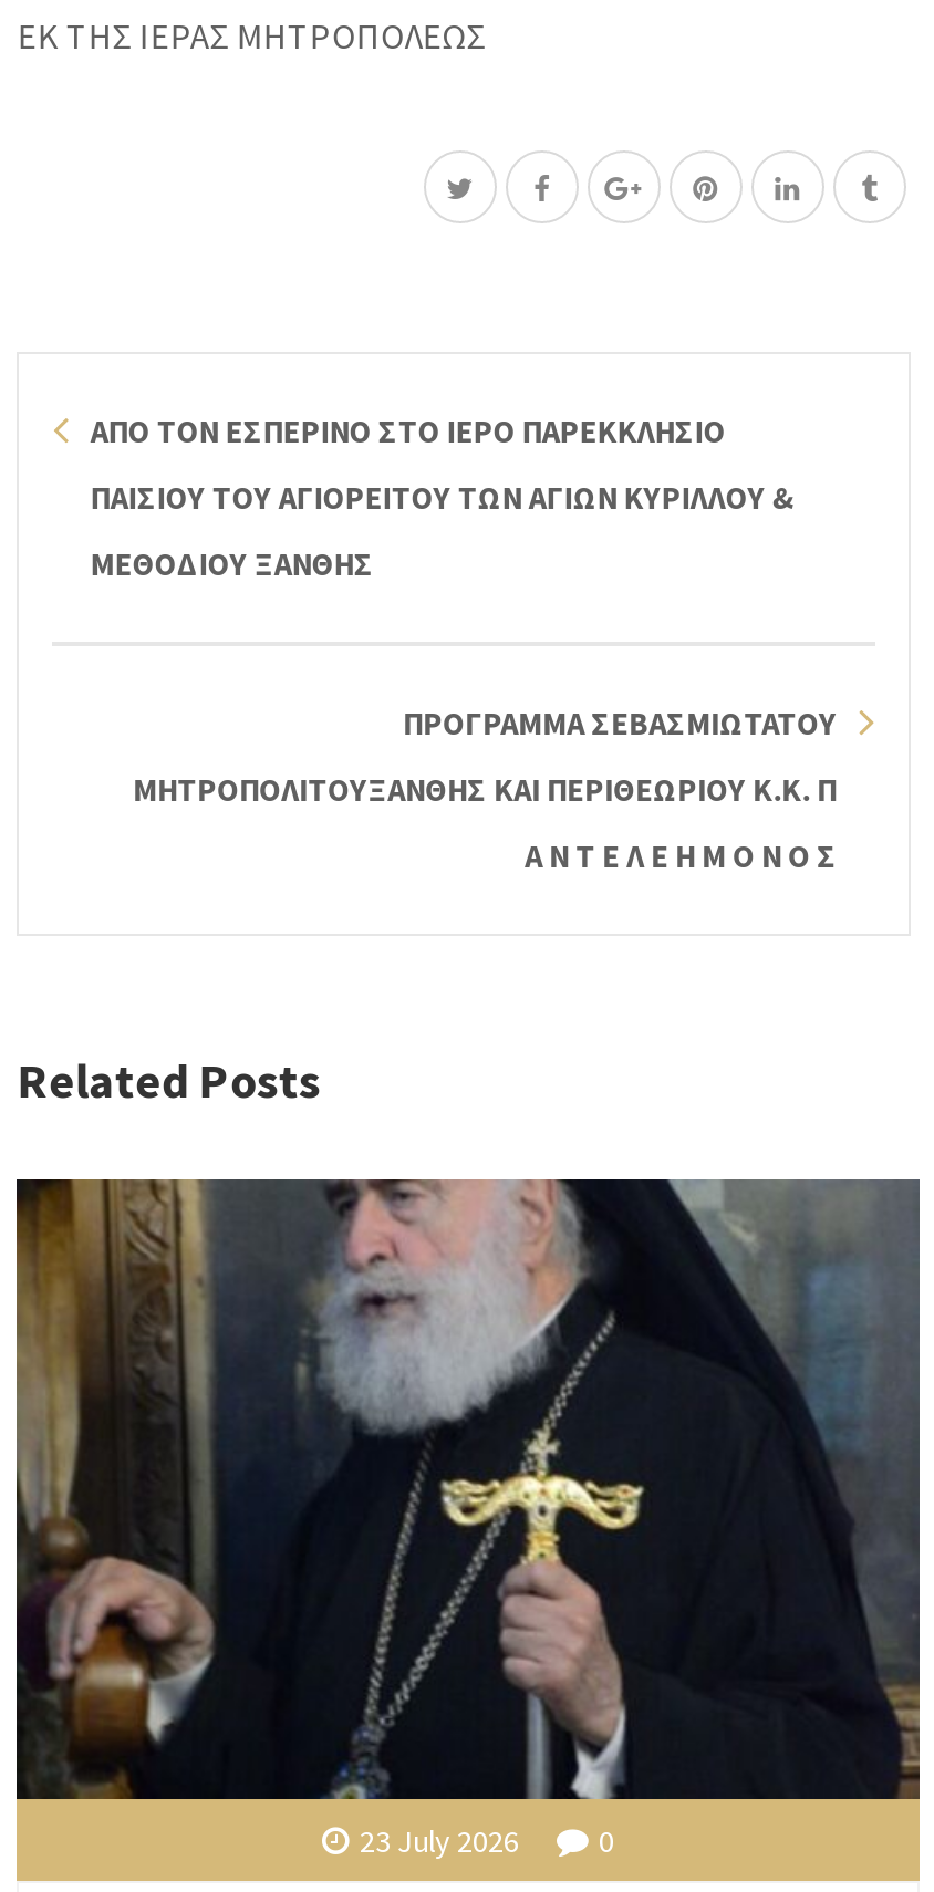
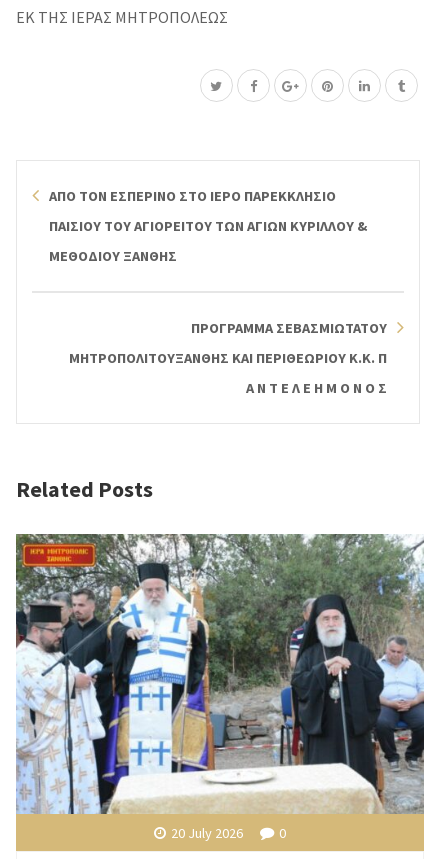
- [image]
- 23 July 2026 0
+ [image]
+ 20 July 2026 0
